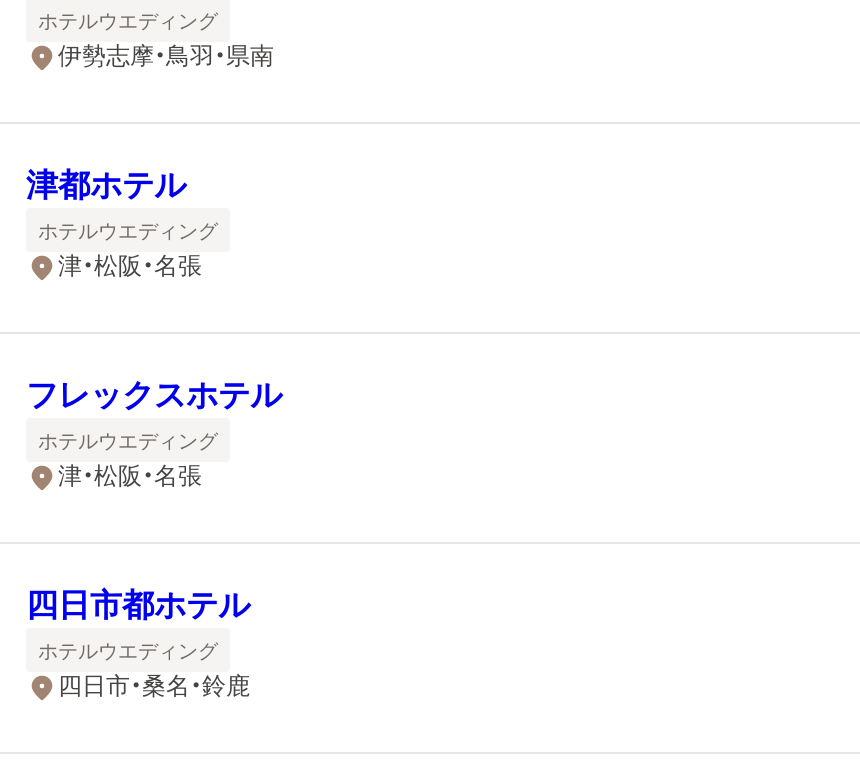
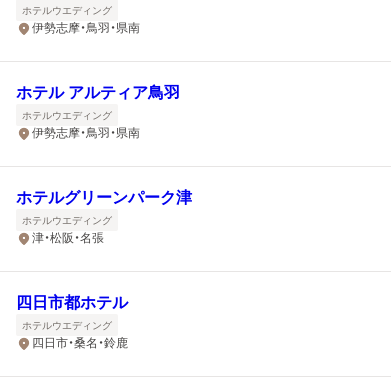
- 津都ホテル
+ ホテル アルティア鳥羽

- 津・松阪・名張
+ 伊勢志摩・鳥羽・県南

- フレックスホテル
+ ホテルグリーンパーク津
